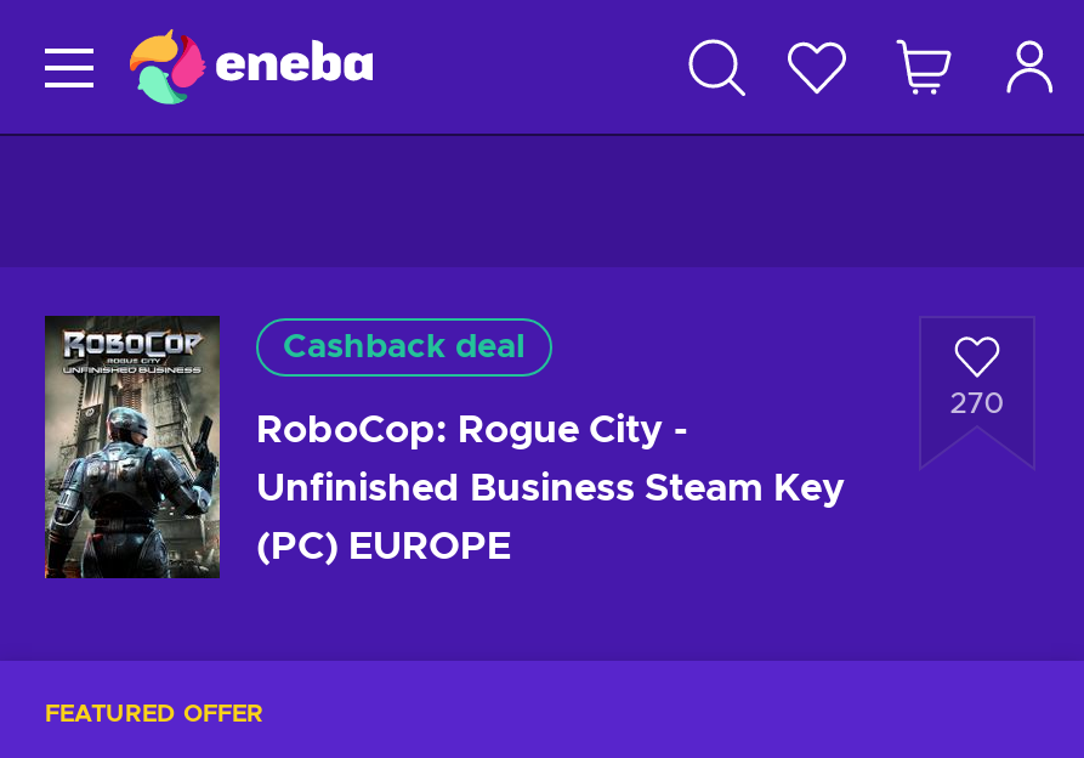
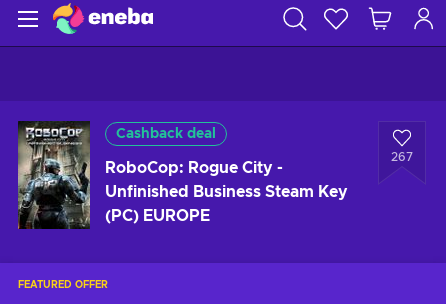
- 270
+ 267
